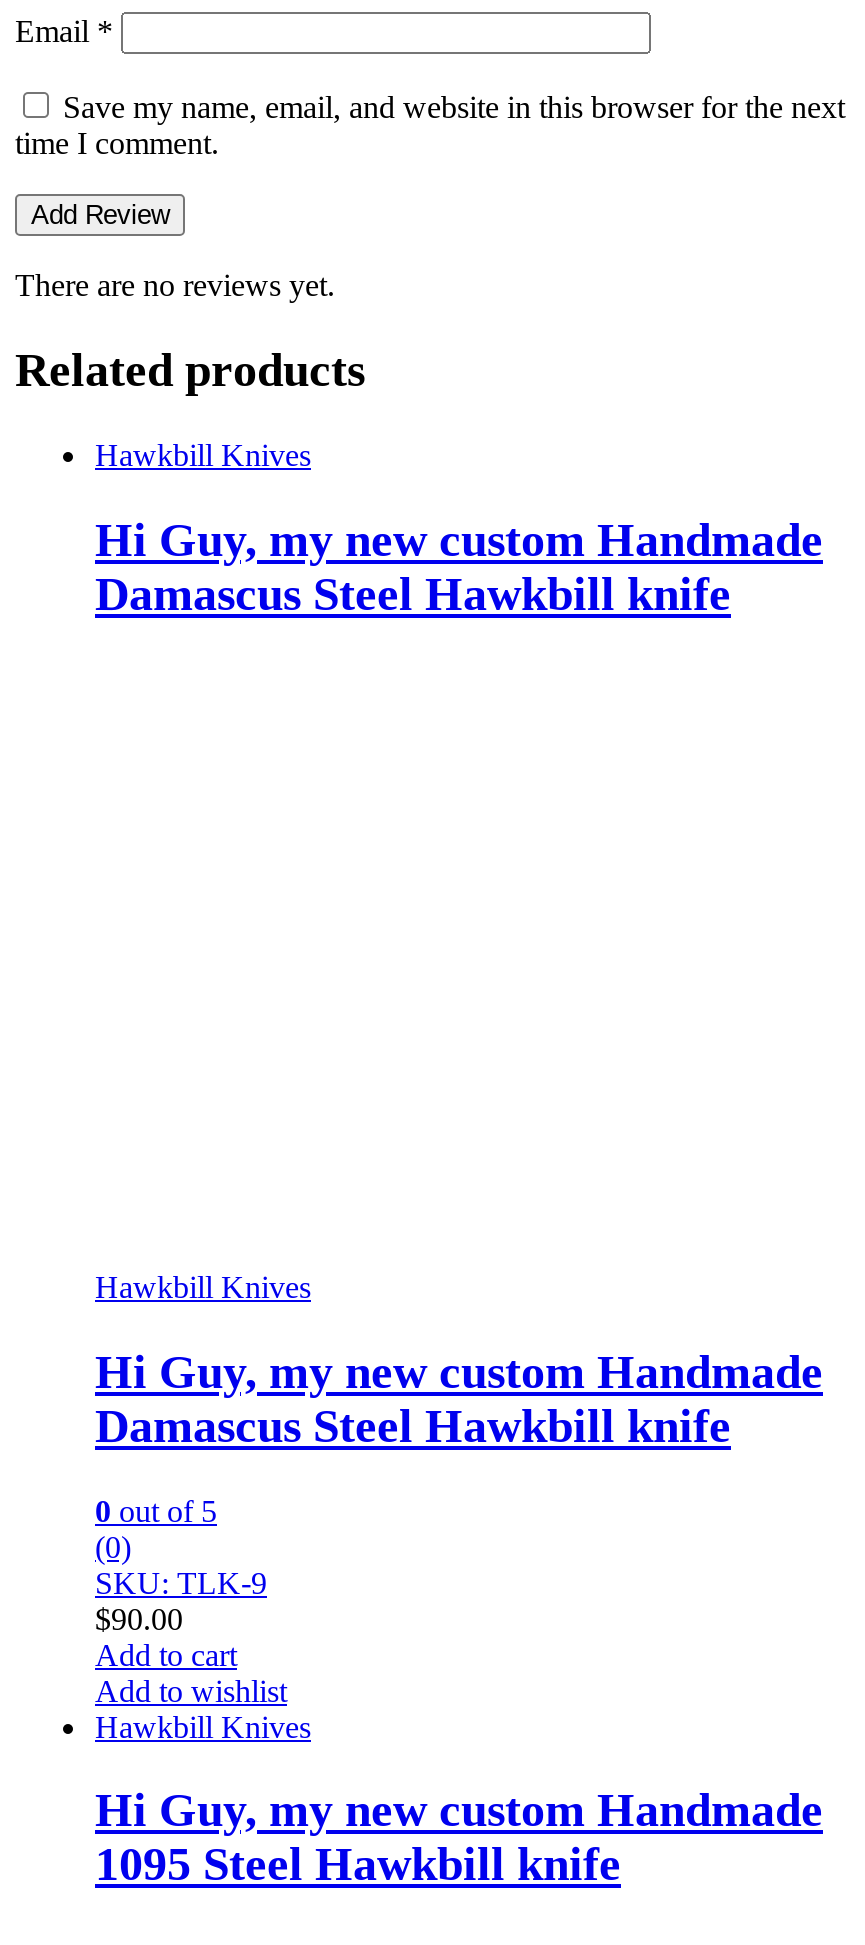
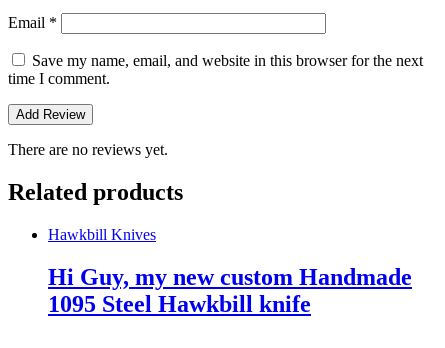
- Damascus Steel Hawkbill knife

- Hawkbill Knives
- Hi Guy, my new custom Handmade
- Damascus Steel Hawkbill knife
- 0 out of 5
- (0)
- SKU: TLK-9
- $90.00
- Add to cart
- Add to wishlist
- Hawkbill Knives
- Hi Guy, my new custom Handmade
